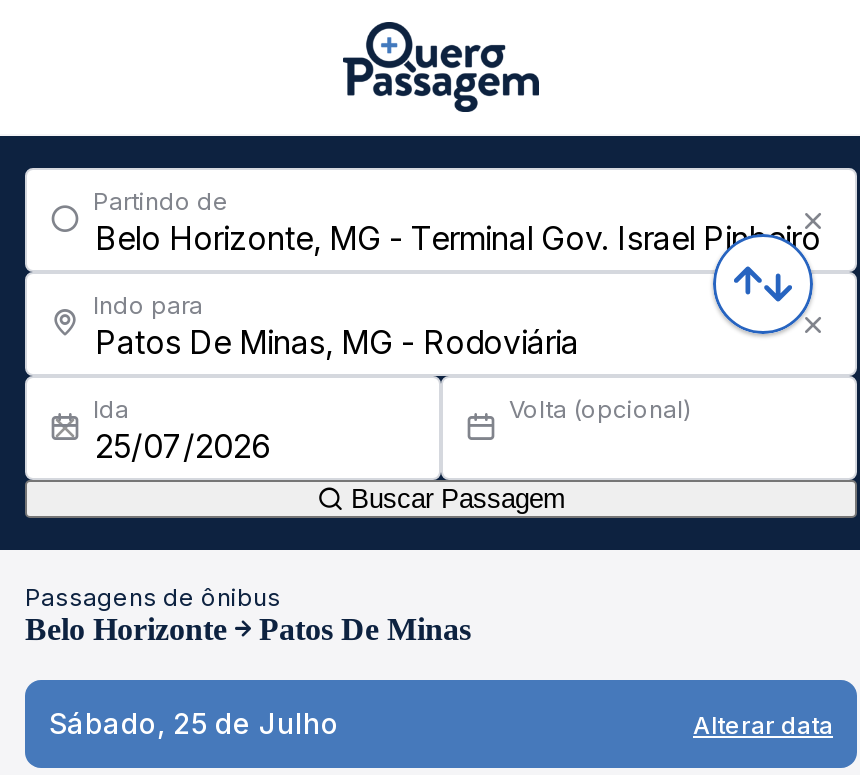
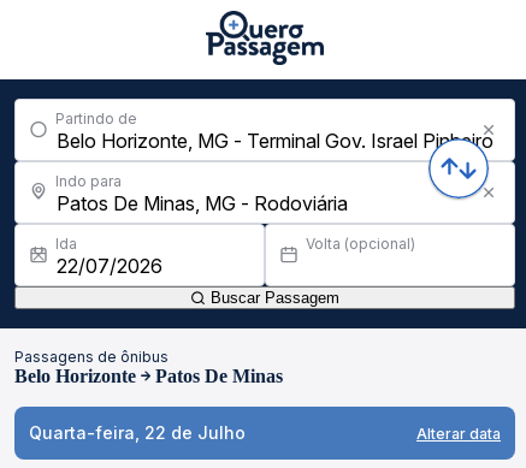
- Sábado, 25 de Julho
+ Quarta-feira, 22 de Julho
